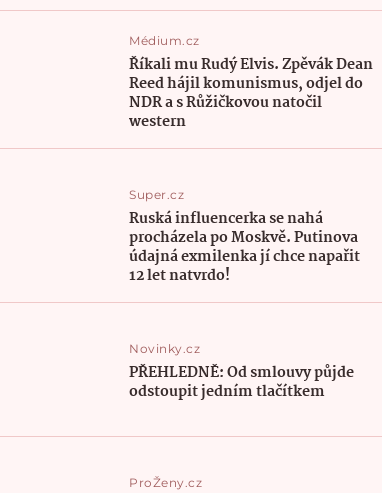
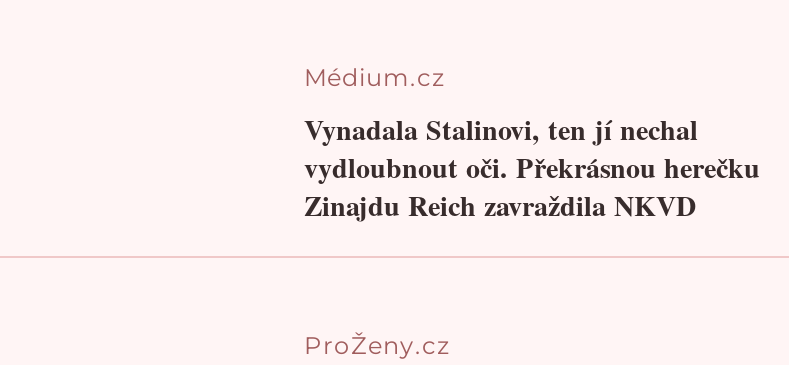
- Říkali mu Rudý Elvis. Zpěvák Dean
- Reed hájil komunismus, odjel do
- NDR a s Růžičkovou natočil
- western
- Super.cz
- Ruská influencerka se nahá
- procházela po Moskvě. Putinova
- údajná exmilenka jí chce napařit
- 12 let natvrdo!
- Novinky.cz
- PŘEHLEDNĚ: Od smlouvy půjde
- odstoupit jedním tlačítkem
+ Vynadala Stalinovi, ten jí nechal
+ vydloubnout oči. Překrásnou herečku
+ Zinajdu Reich zavraždila NKVD
